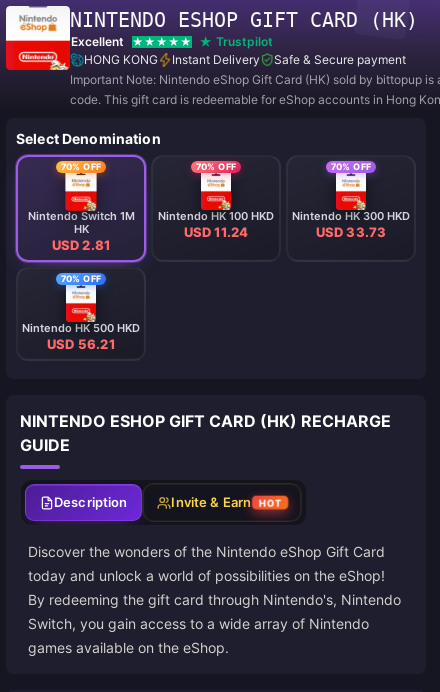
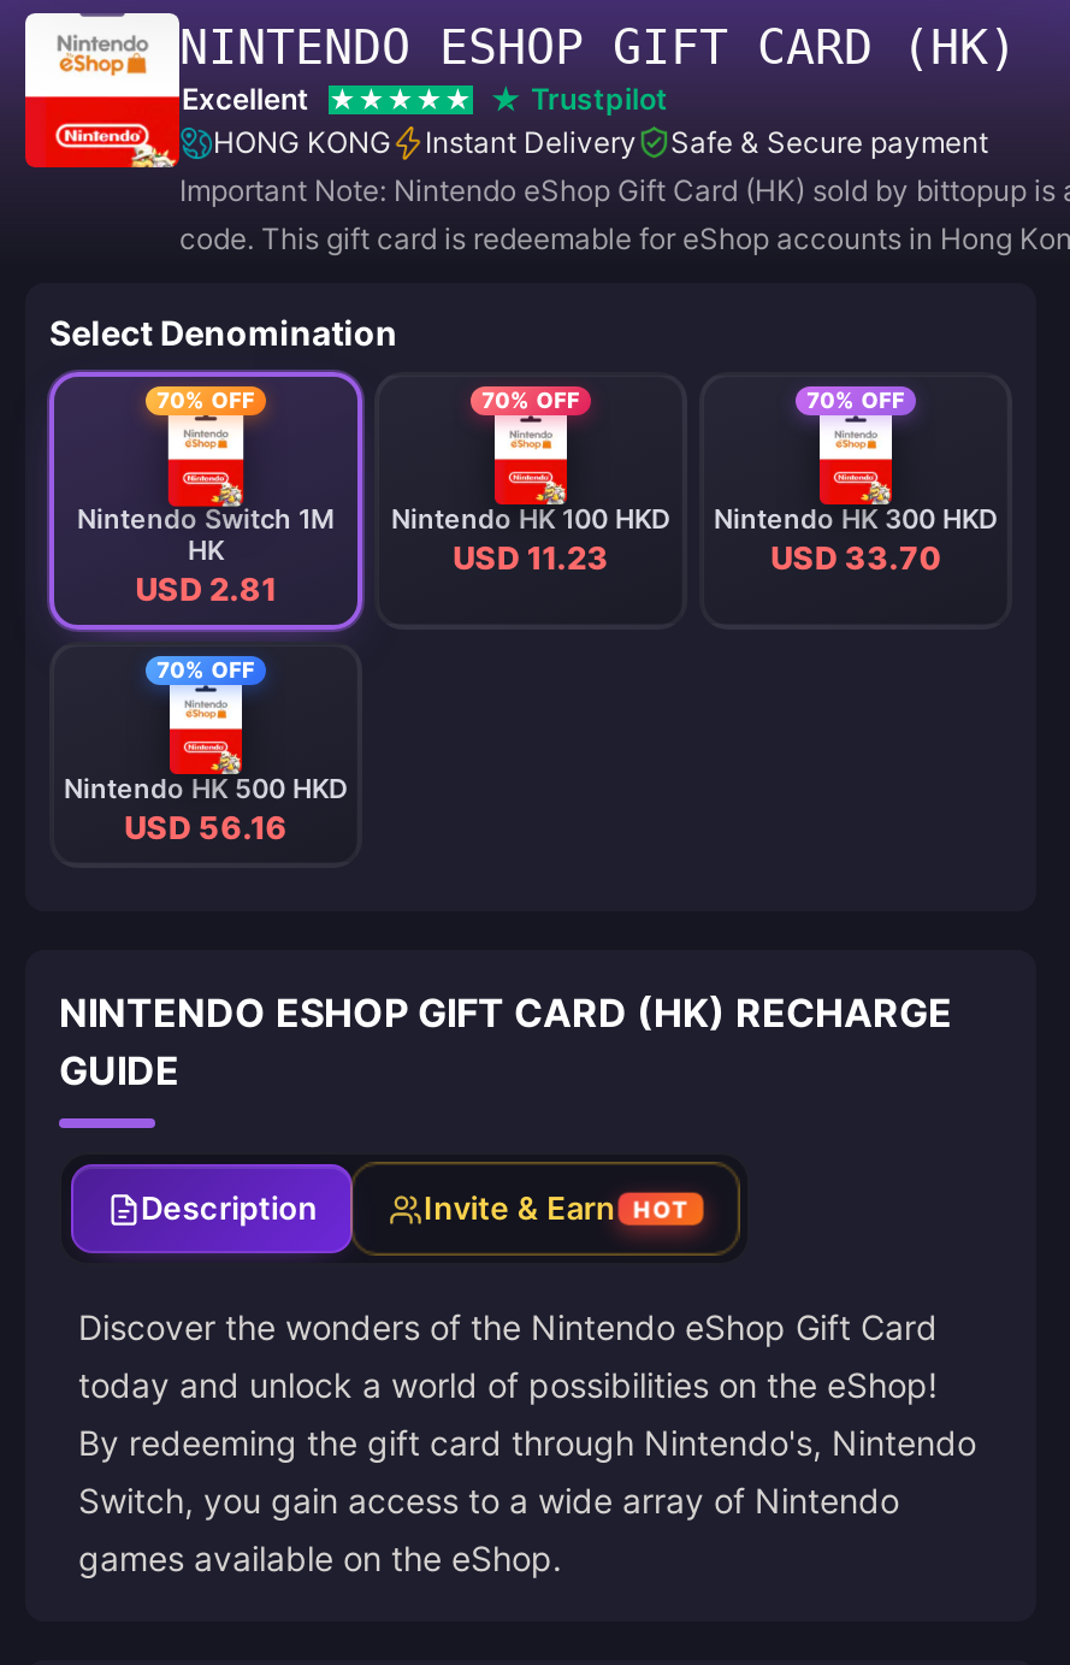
- USD 11.24
+ USD 11.23

- USD 33.73
+ USD 33.70

- USD 56.21
+ USD 56.16
